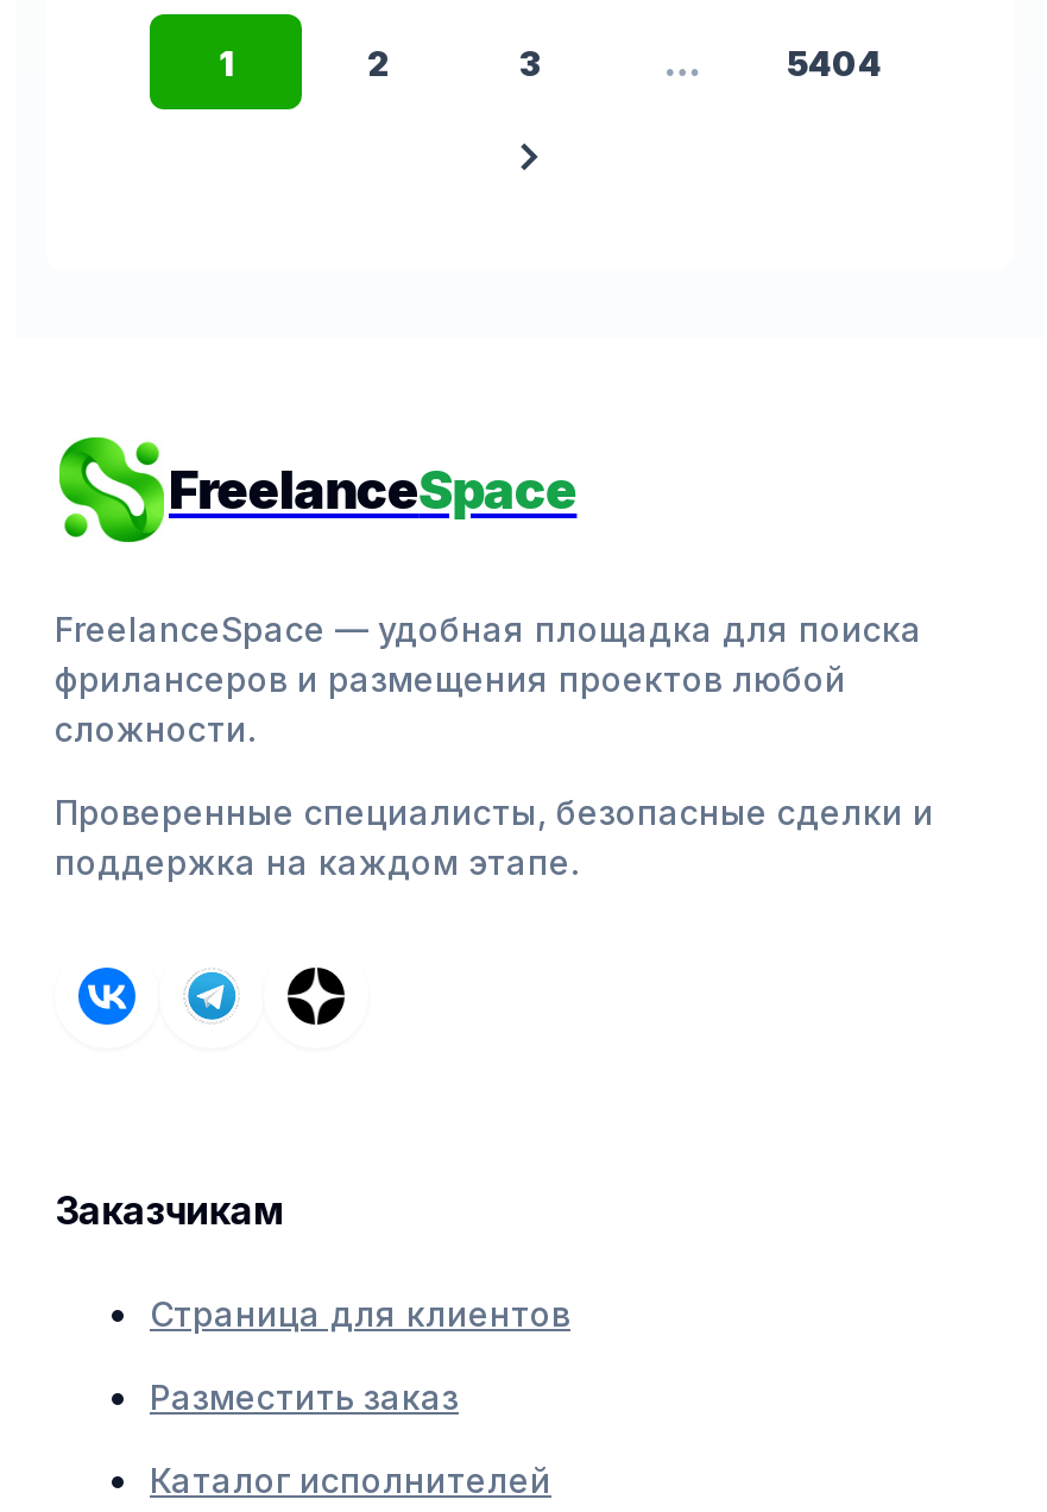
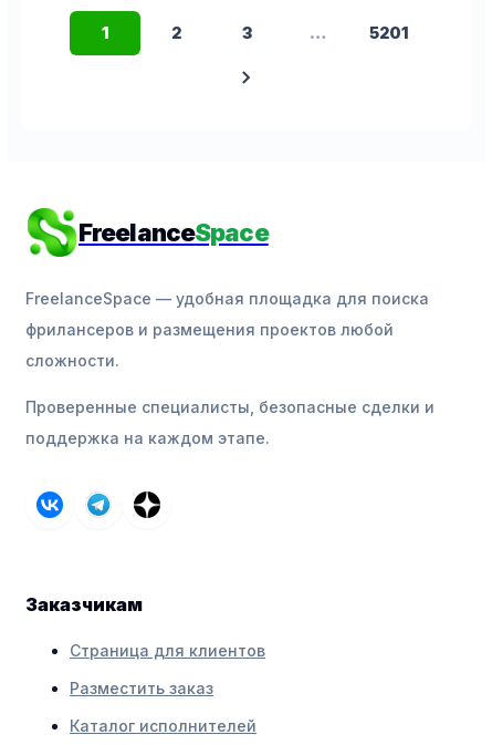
- 5404
+ 5201
